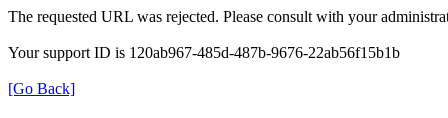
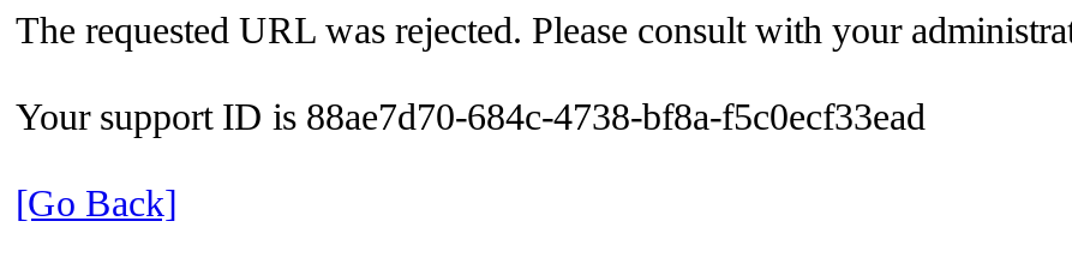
- Your support ID is 120ab967-485d-487b-9676-22ab56f15b1b
+ Your support ID is 88ae7d70-684c-4738-bf8a-f5c0ecf33ead
